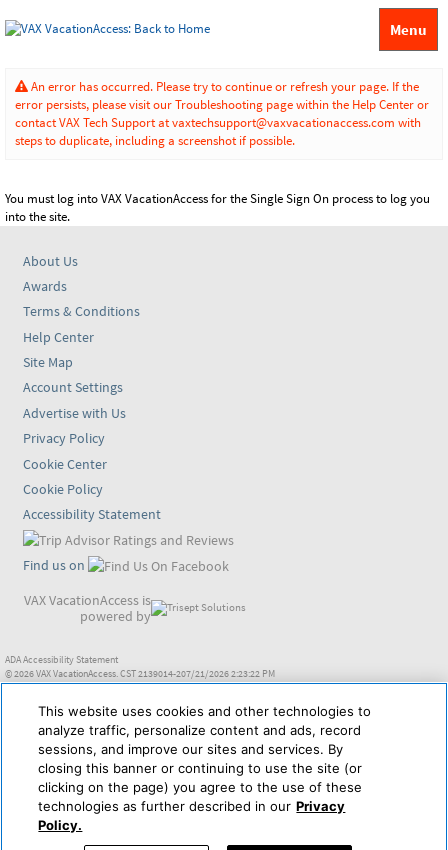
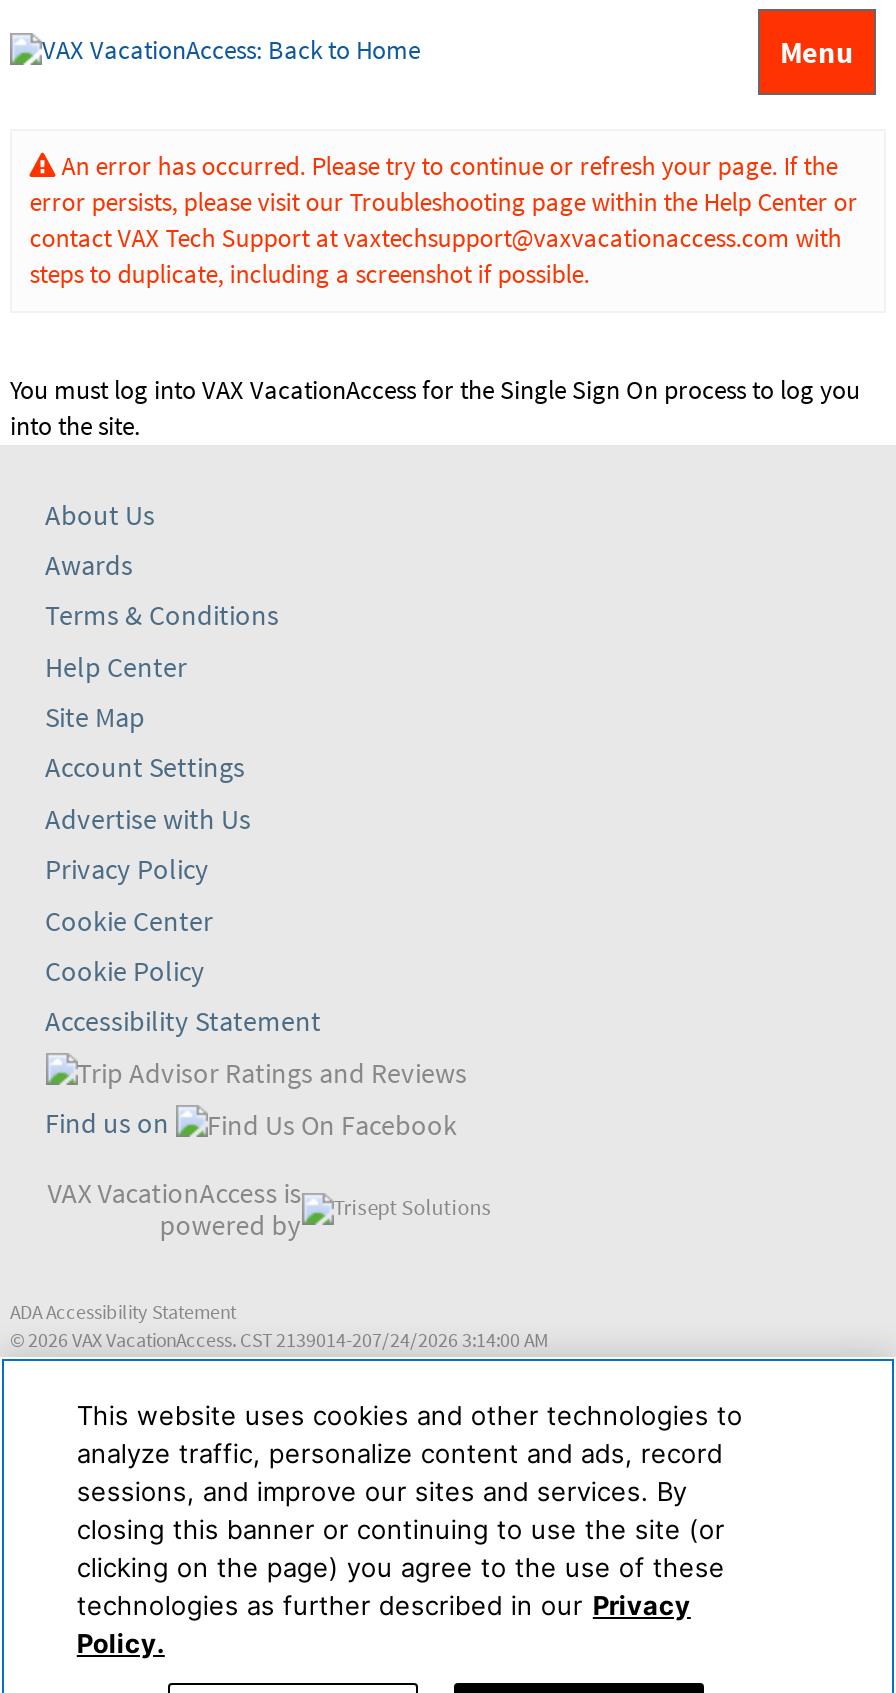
- © 2026 VAX VacationAccess. CST 2139014-207/21/2026 2:23:22 PM
+ © 2026 VAX VacationAccess. CST 2139014-207/24/2026 3:14:00 AM
